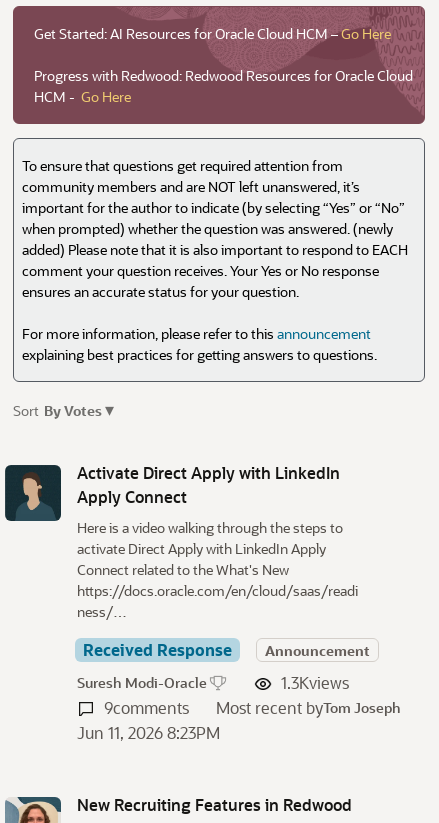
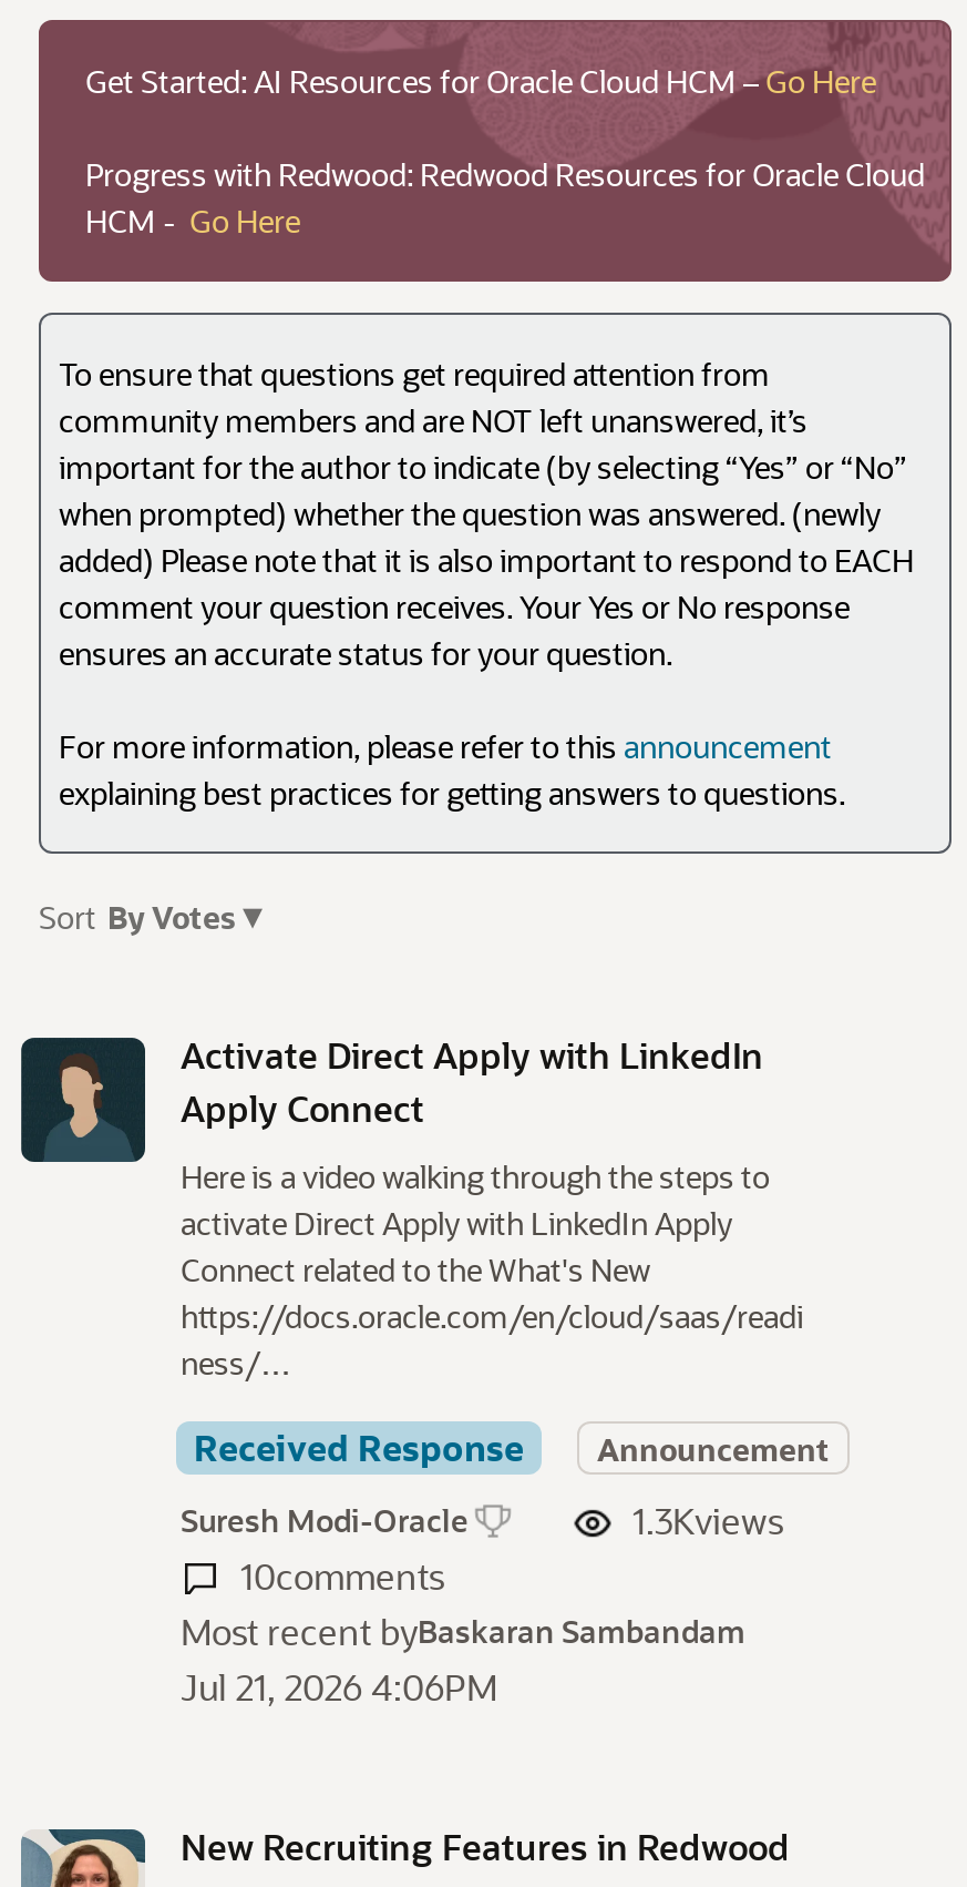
- 9comments
- Most recent byTom Joseph
- Jun 11, 2026 8:23PM
+ 10comments
+ Most recent byBaskaran Sambandam
+ Jul 21, 2026 4:06PM
